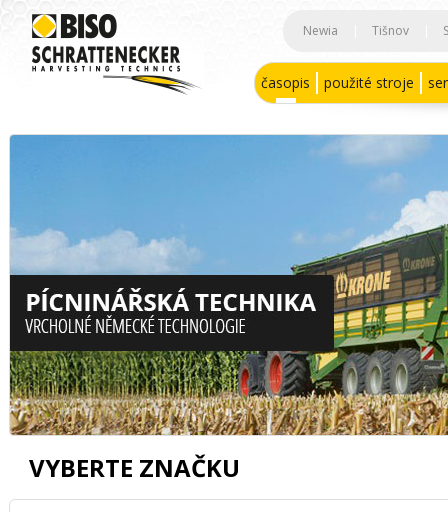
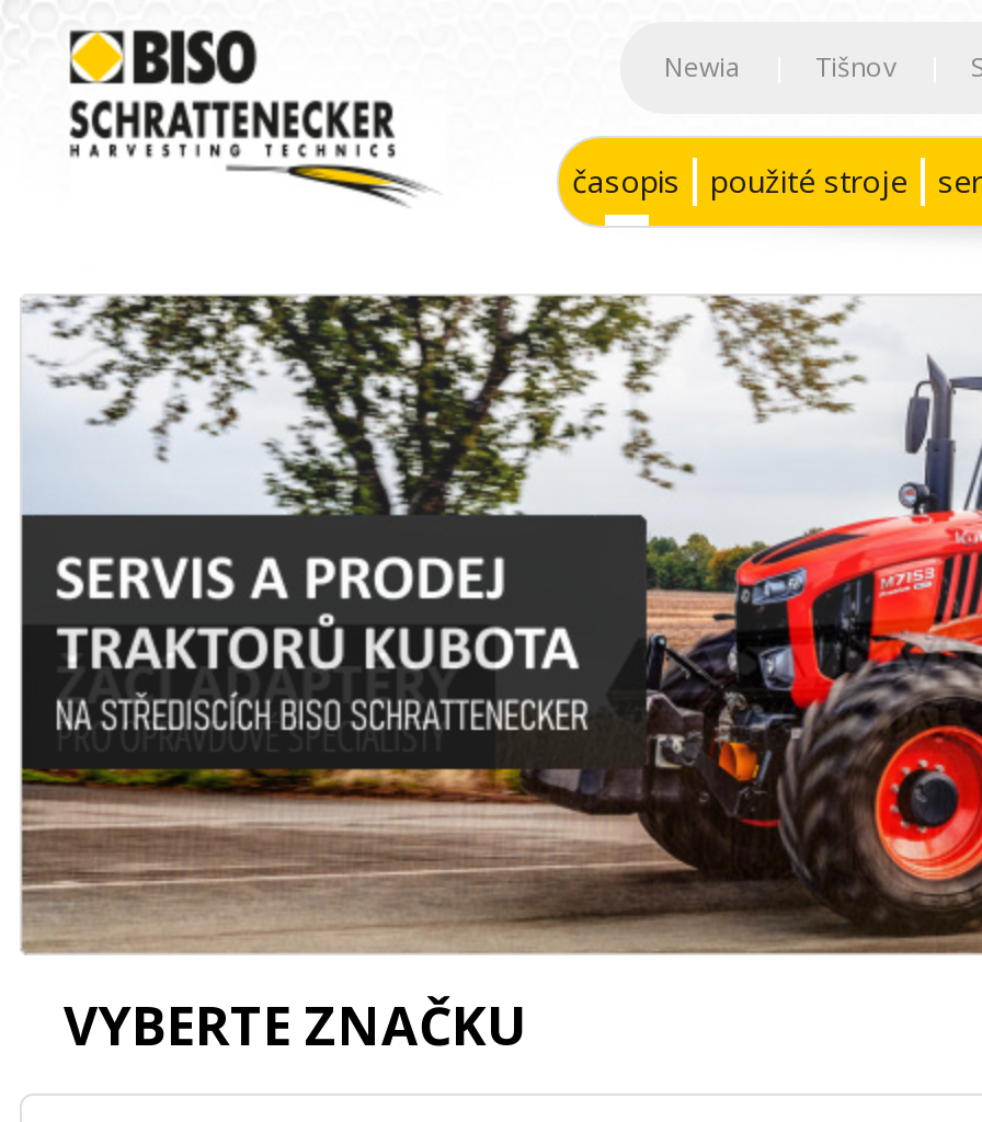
- [image]
+ [image]
